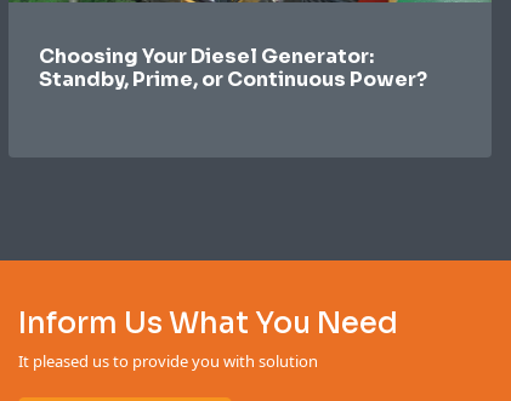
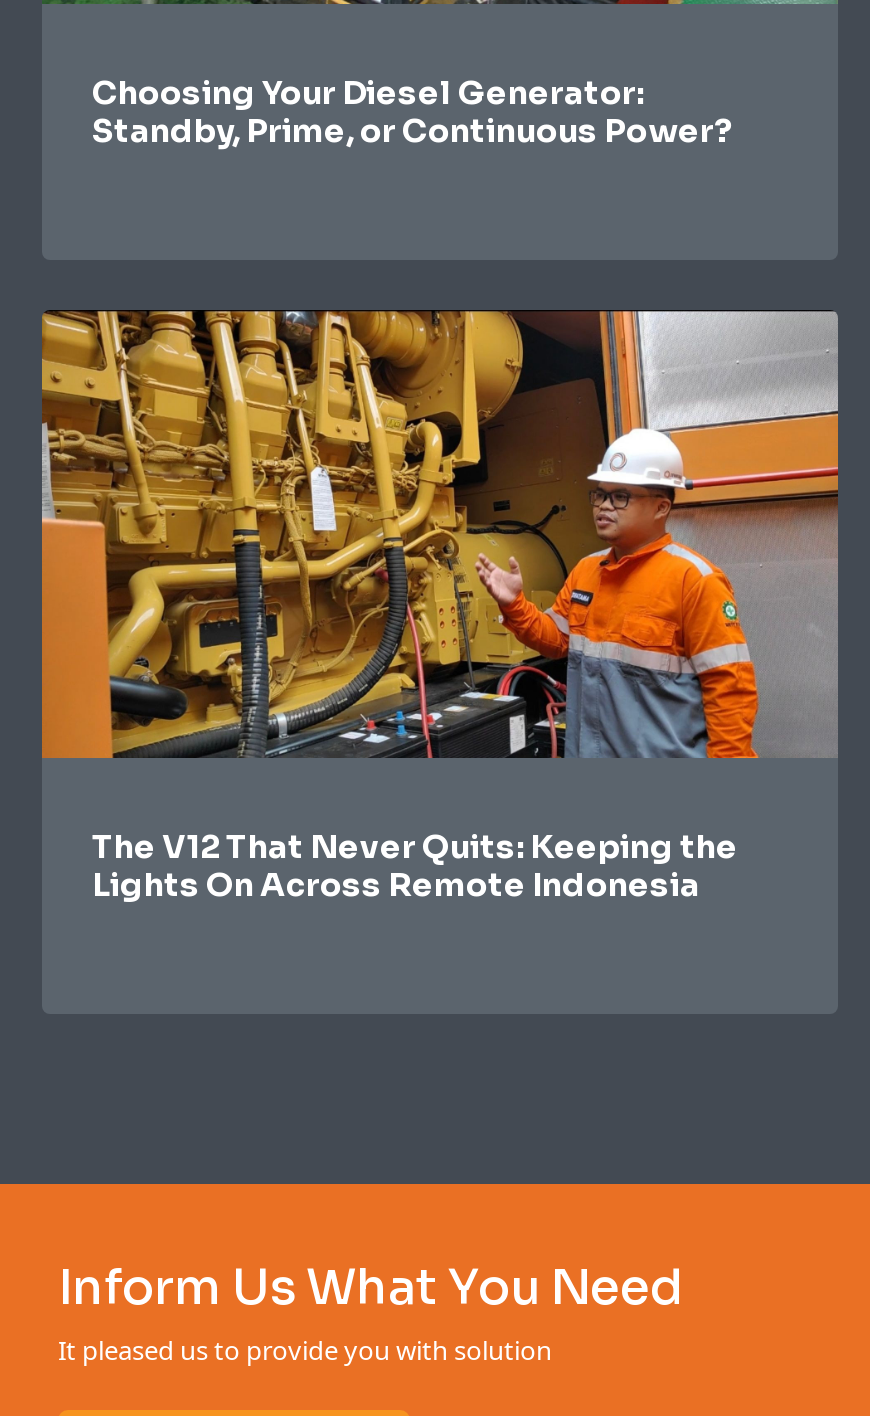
+ [image]
+ The V12 That Never Quits: Keeping the
+ Lights On Across Remote Indonesia
